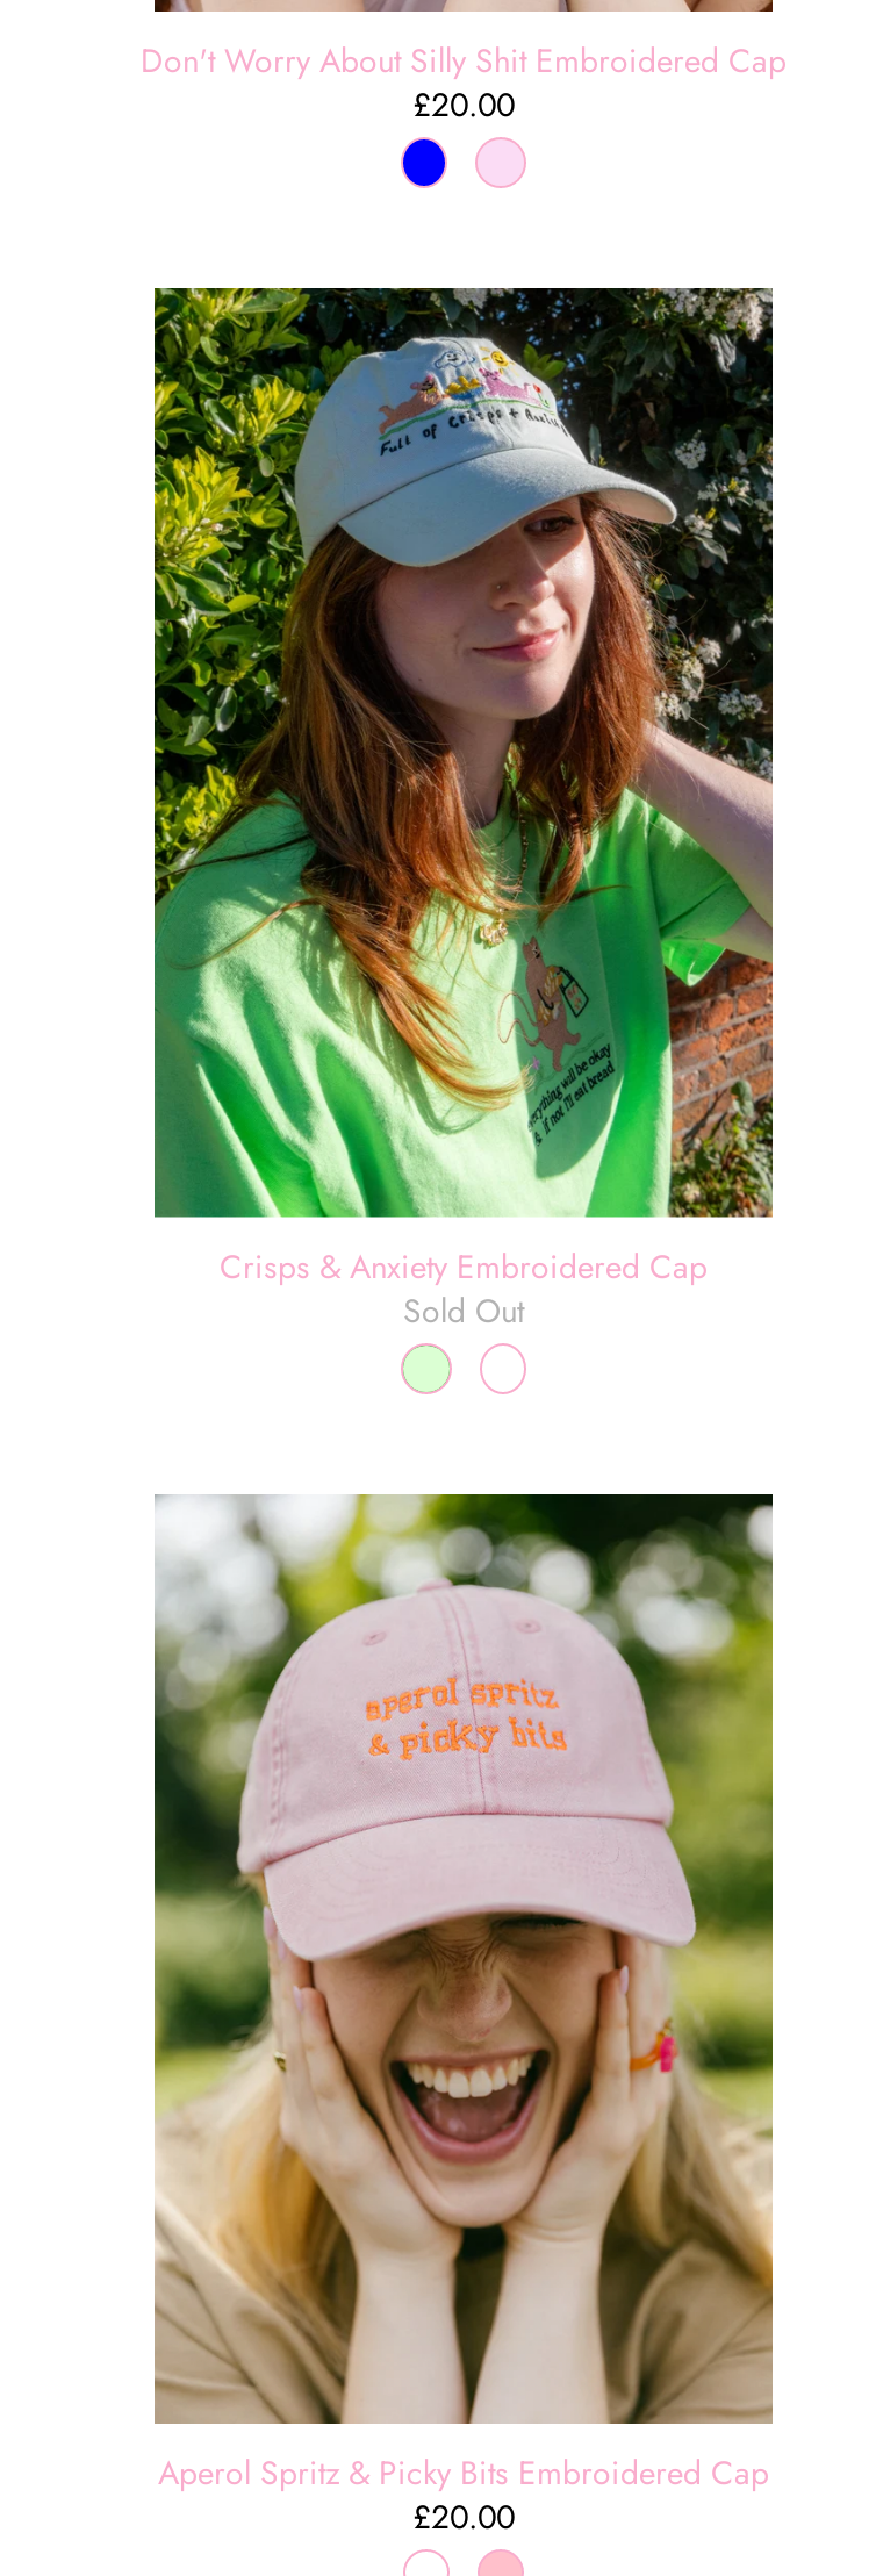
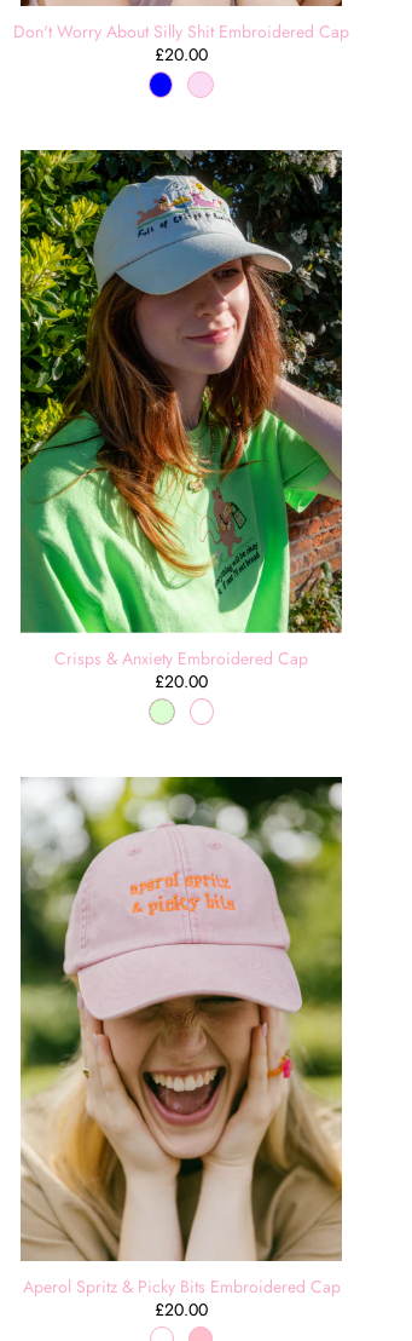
- Sold Out
+ £20.00
